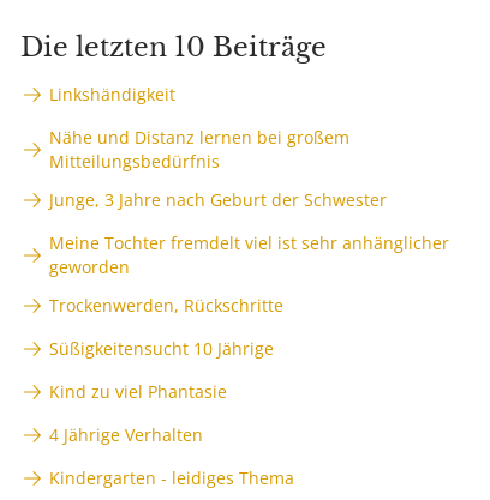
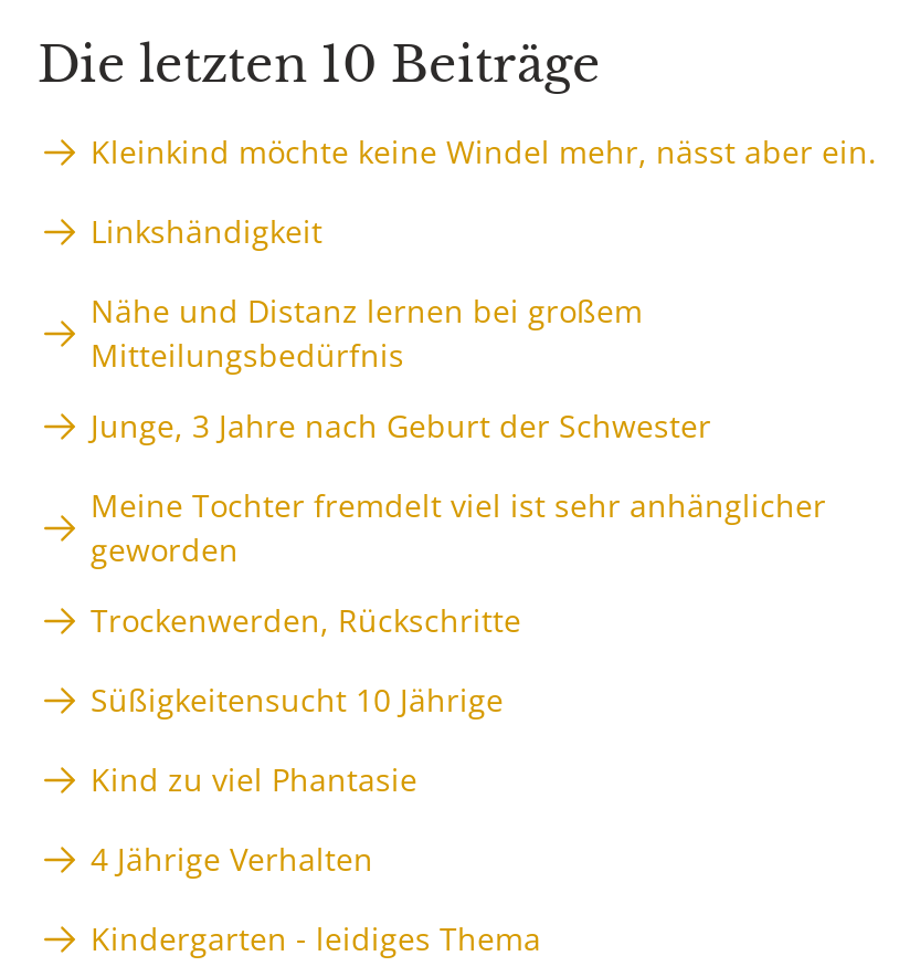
+ Kleinkind möchte keine Windel mehr, nässt aber ein.
